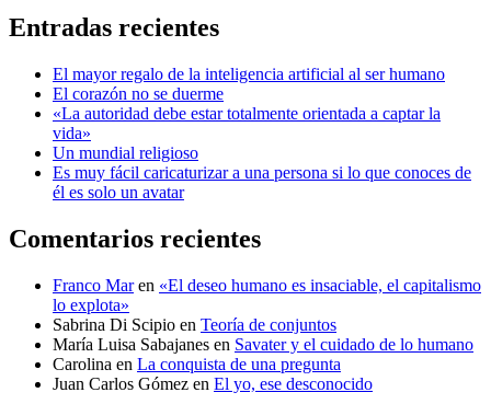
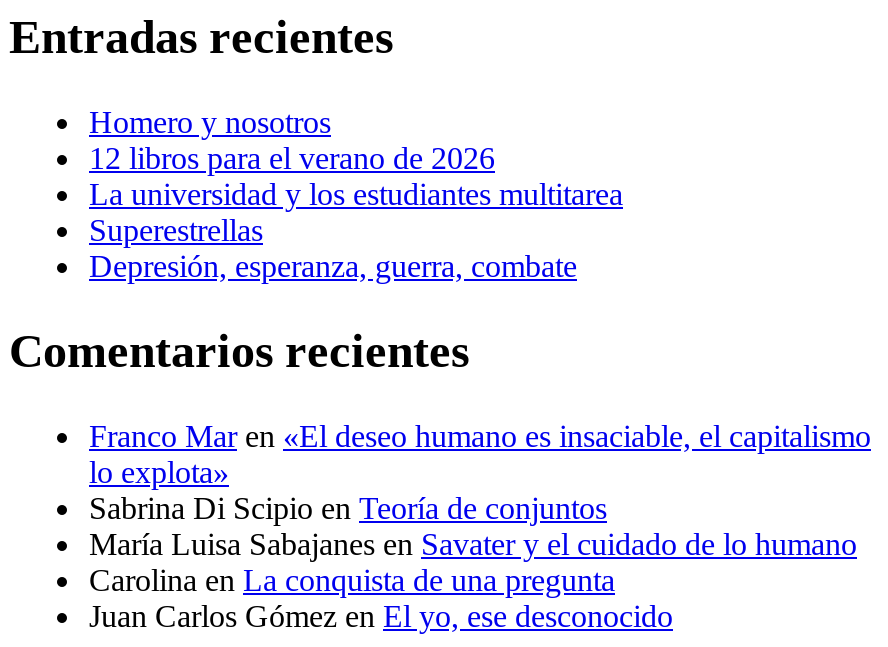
- El mayor regalo de la inteligencia artificial al ser humano
- El corazón no se duerme
- «La autoridad debe estar totalmente orientada a captar la
- vida»
- Un mundial religioso
- Es muy fácil caricaturizar a una persona si lo que conoces de
- él es solo un avatar
+ Homero y nosotros
+ 12 libros para el verano de 2026
+ La universidad y los estudiantes multitarea
+ Superestrellas
+ Depresión, esperanza, guerra, combate
